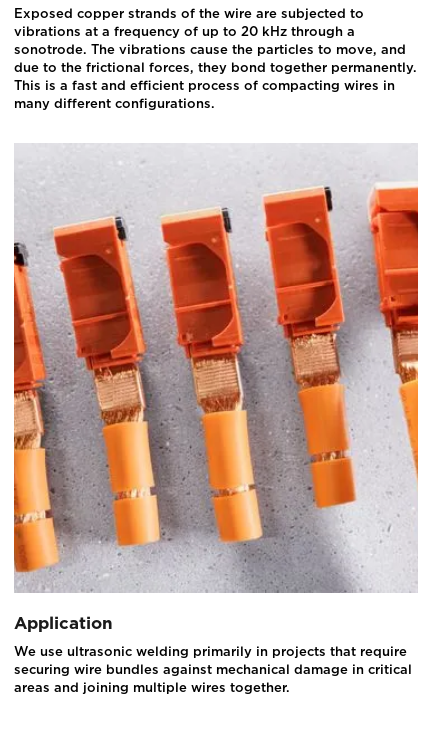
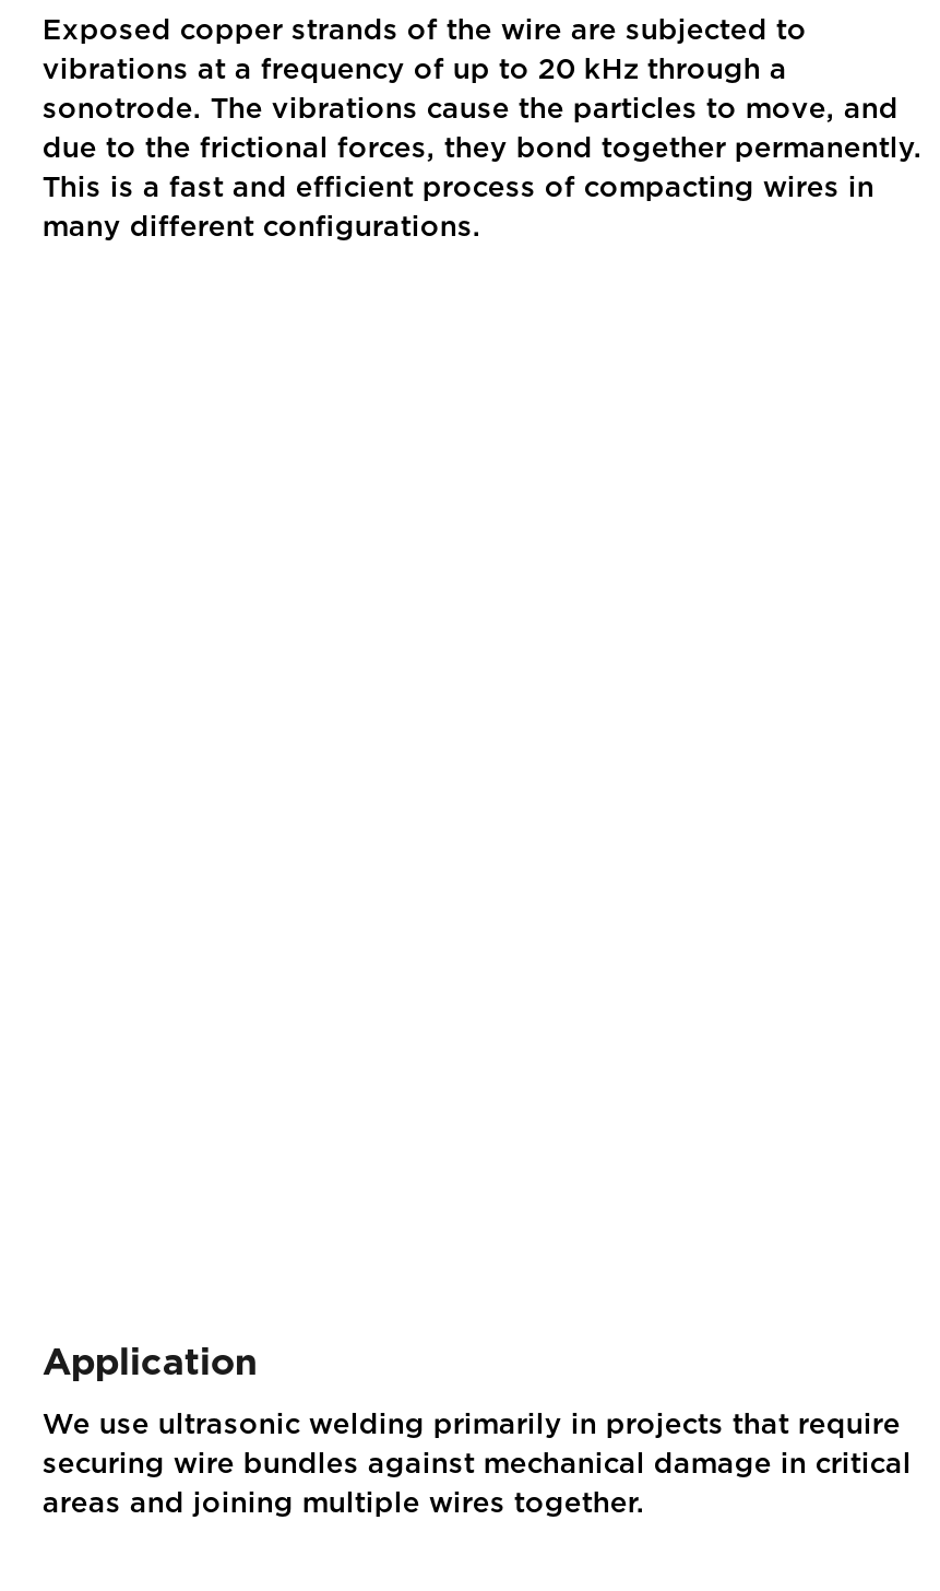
- [image]
